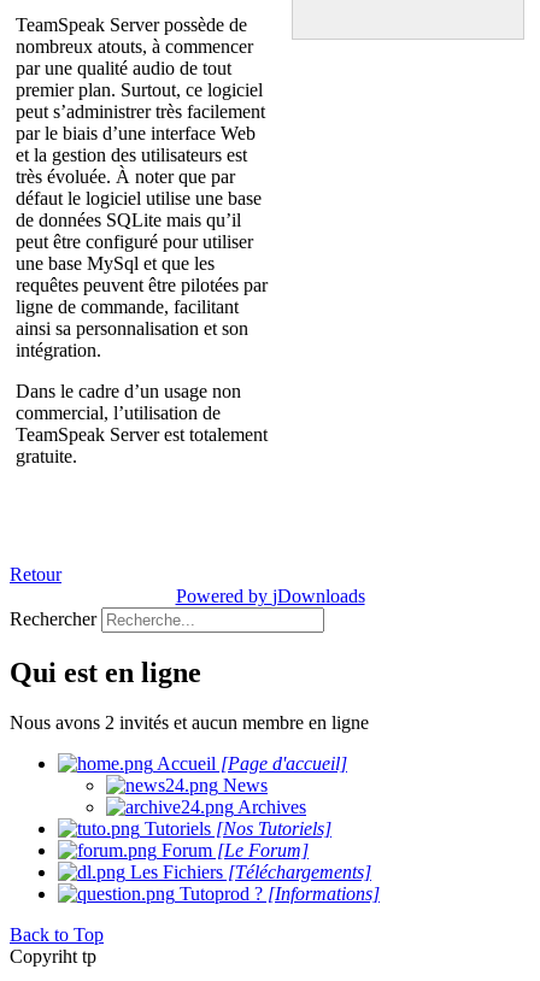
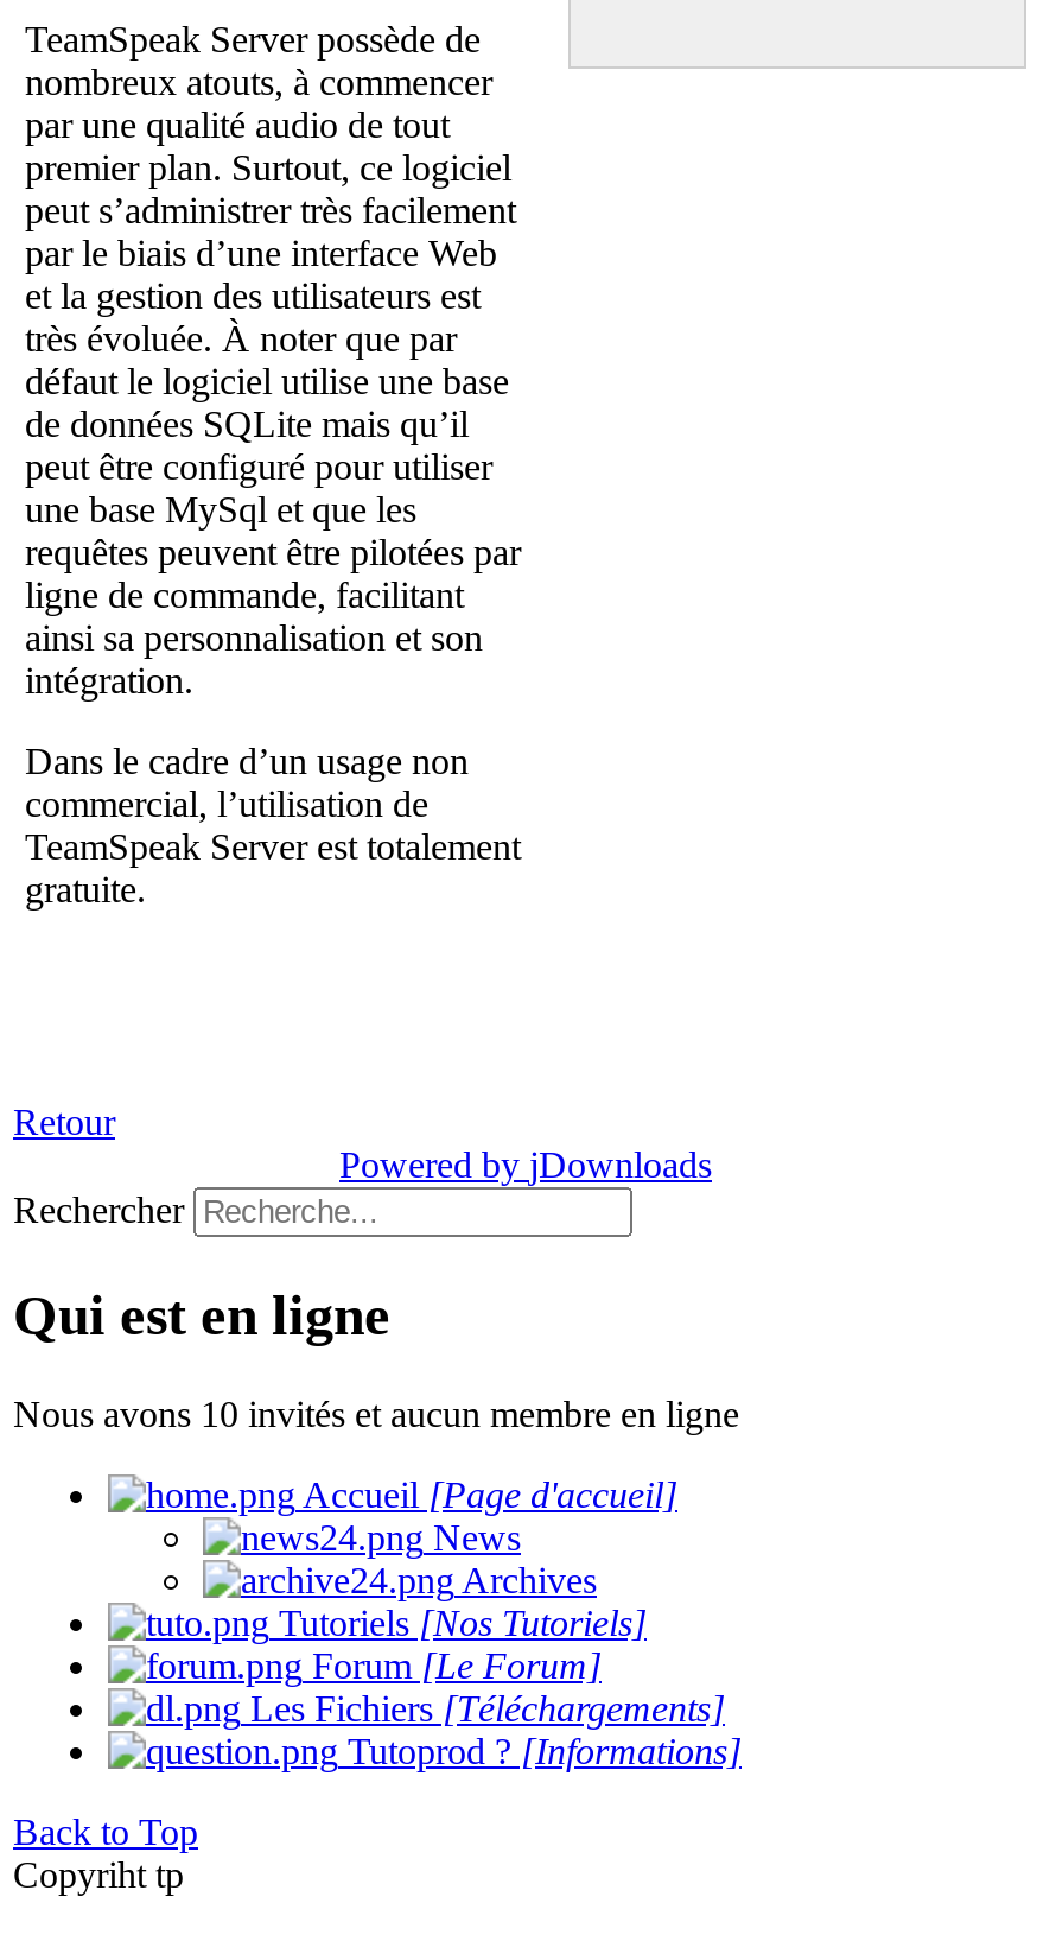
- Nous avons 2 invités et aucun membre en ligne
+ Nous avons 10 invités et aucun membre en ligne
